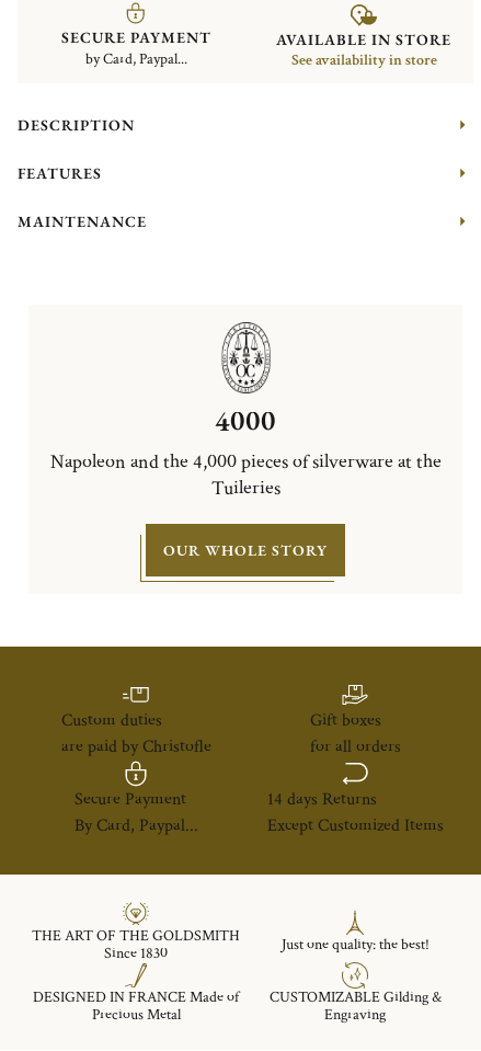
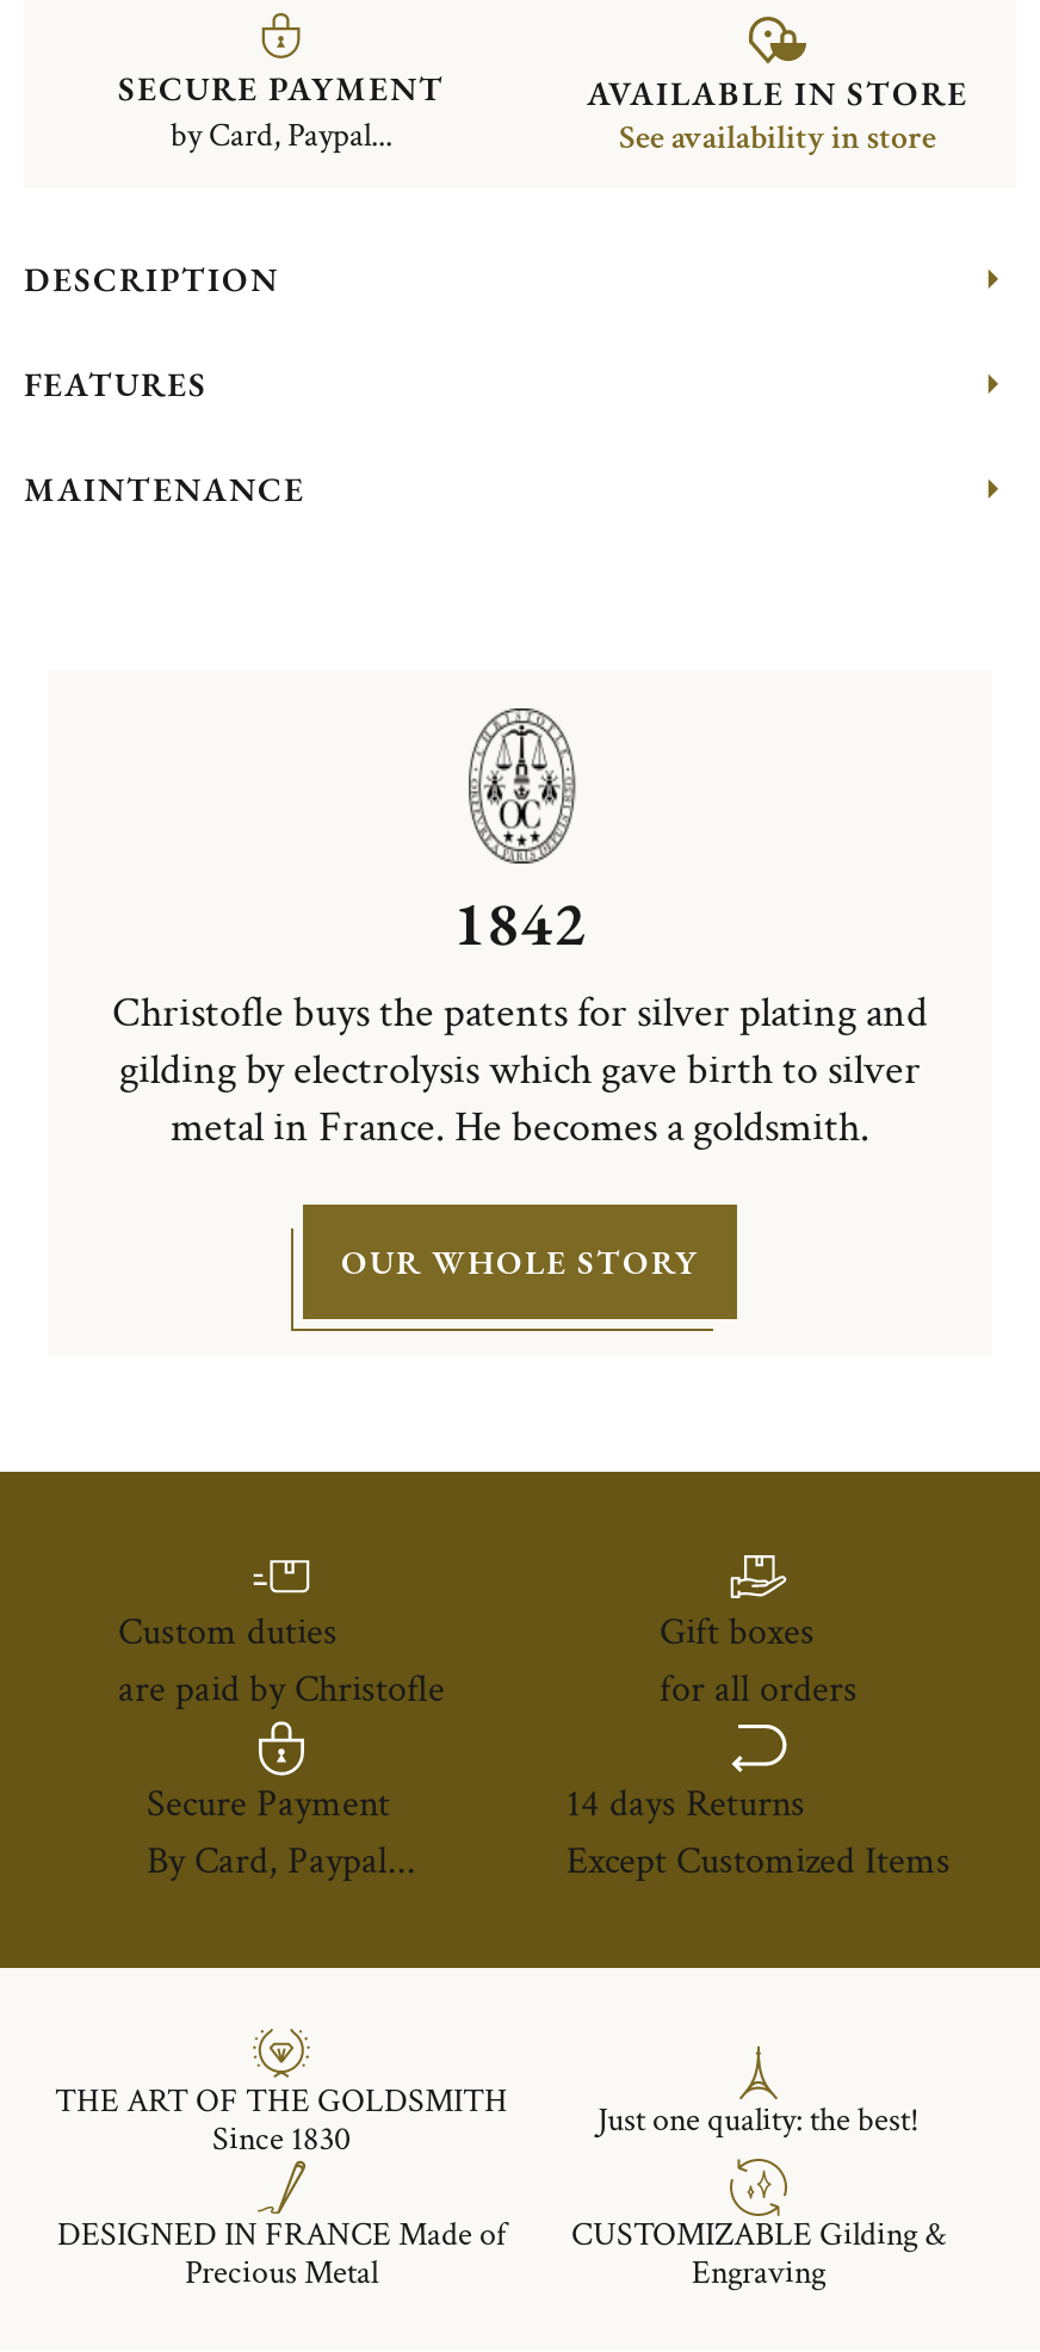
- 4000
- Napoleon and the 4,000 pieces of silverware at the
- Tuileries
+ 1842
+ Christofle buys the patents for silver plating and
+ gilding by electrolysis which gave birth to silver
+ metal in France. He becomes a goldsmith.
